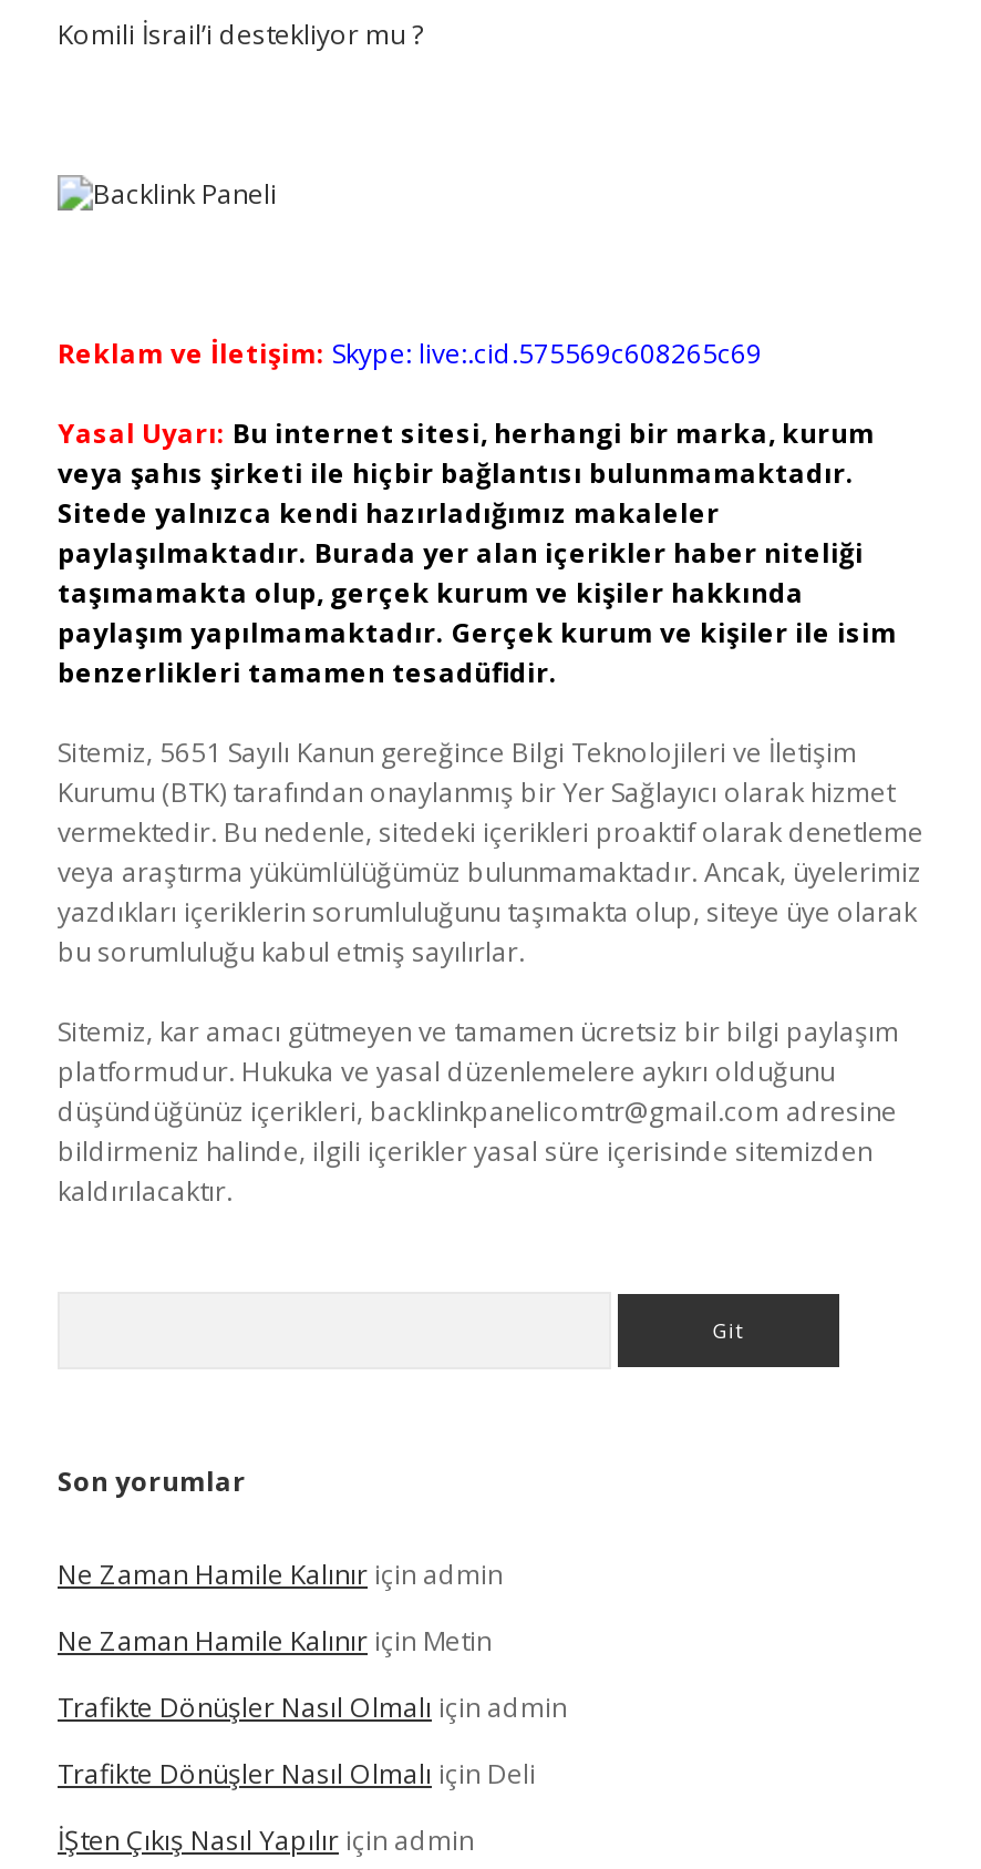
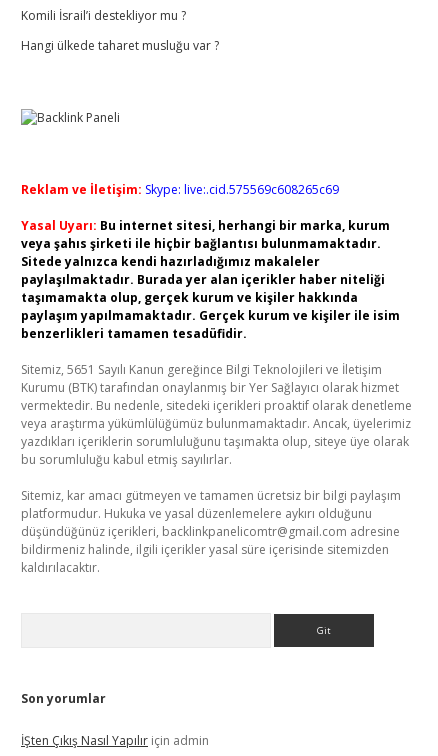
+ Hangi ülkede taharet musluğu var ?

moved down: Reklam ve İletişim: Skype: live:.cid.575569c608265c69 | Yasal Uyarı: Bu internet sitesi, herhangi bir marka, kurum | veya şahıs şirketi ile hiçbir bağlantısı bulunmamaktadır. | ... | kaldırılacaktır. | Son yorumlar

- Ne Zaman Hamile Kalınır için admin
- Ne Zaman Hamile Kalınır için Metin
- Trafikte Dönüşler Nasıl Olmalı için admin
- Trafikte Dönüşler Nasıl Olmalı için Deli
